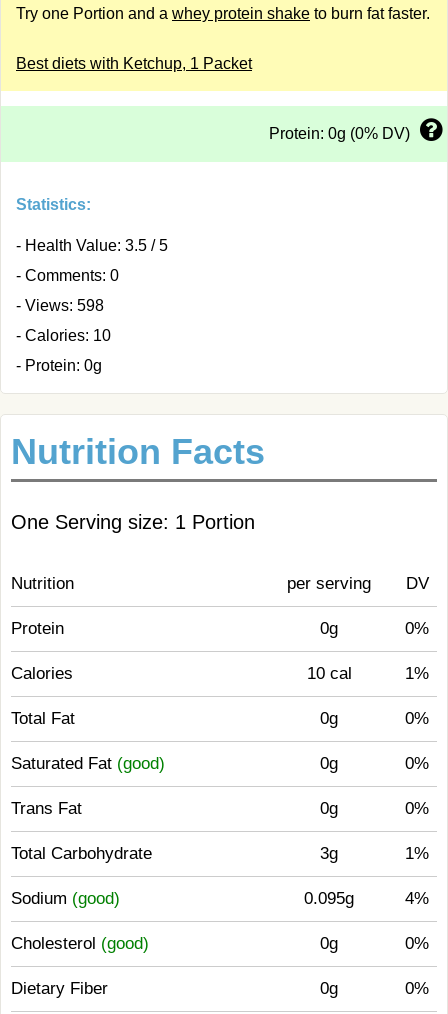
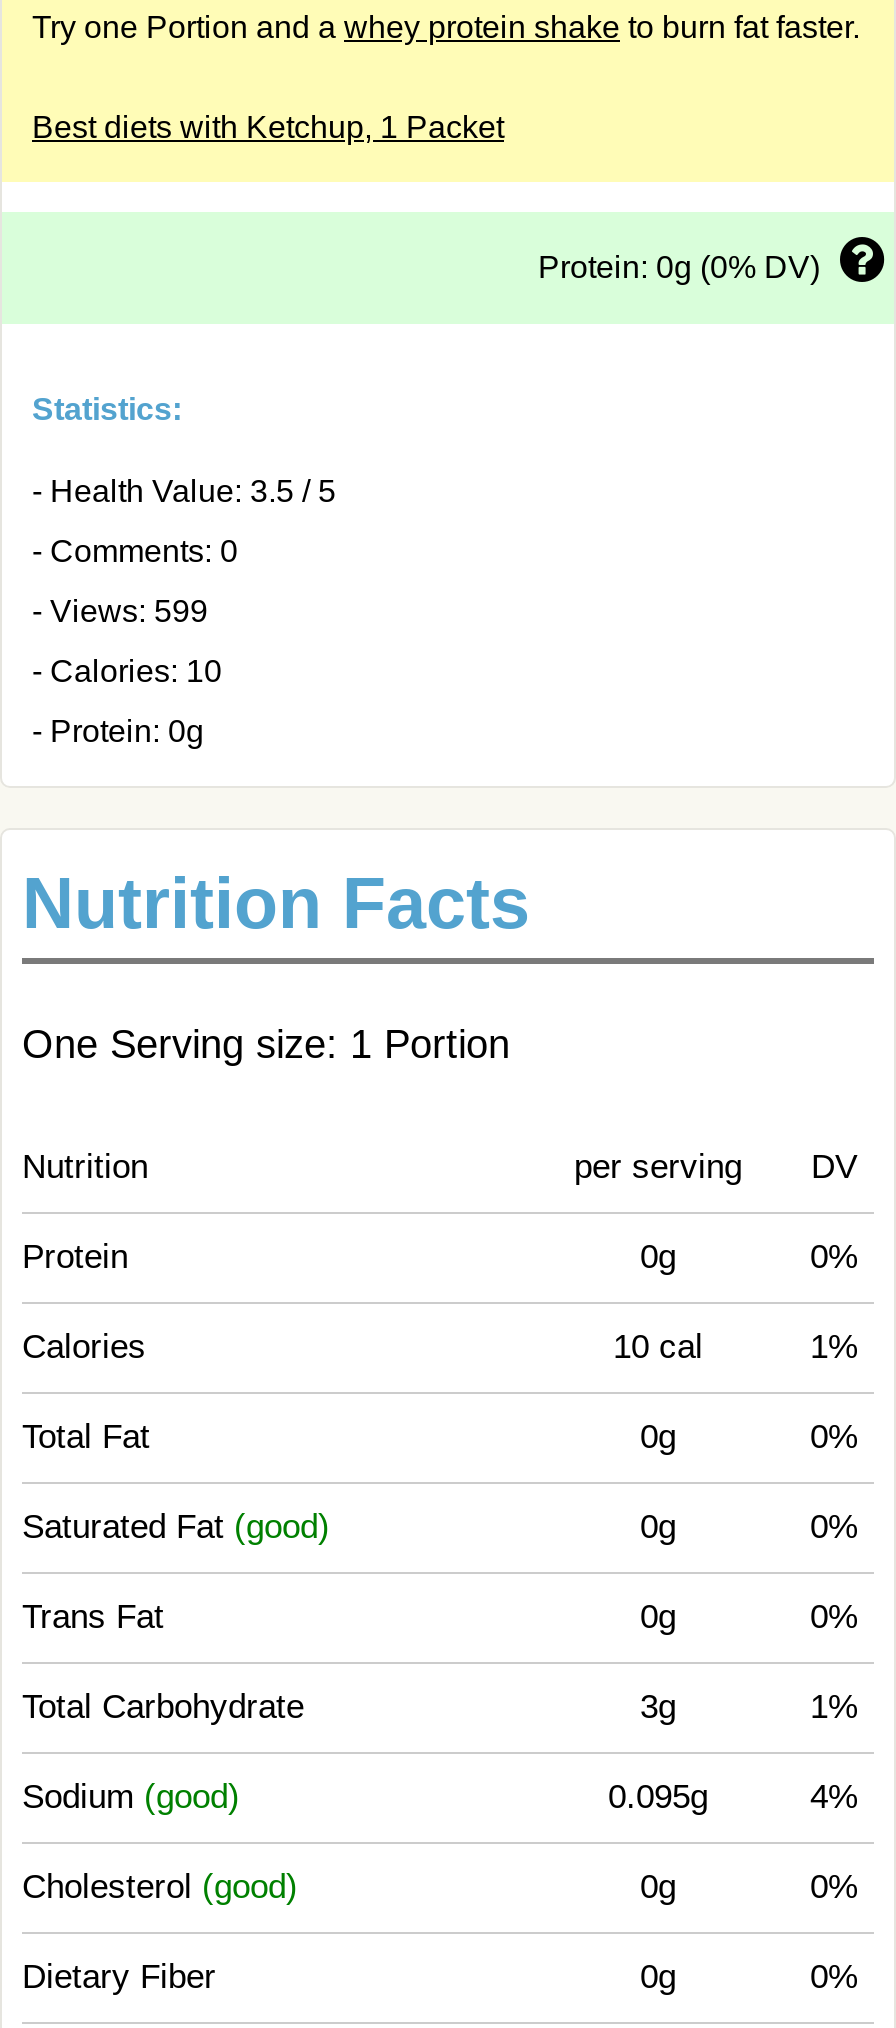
- - Views: 598
+ - Views: 599
